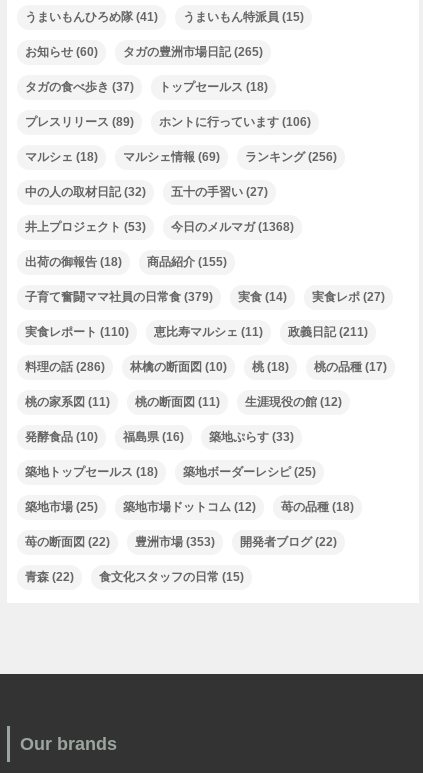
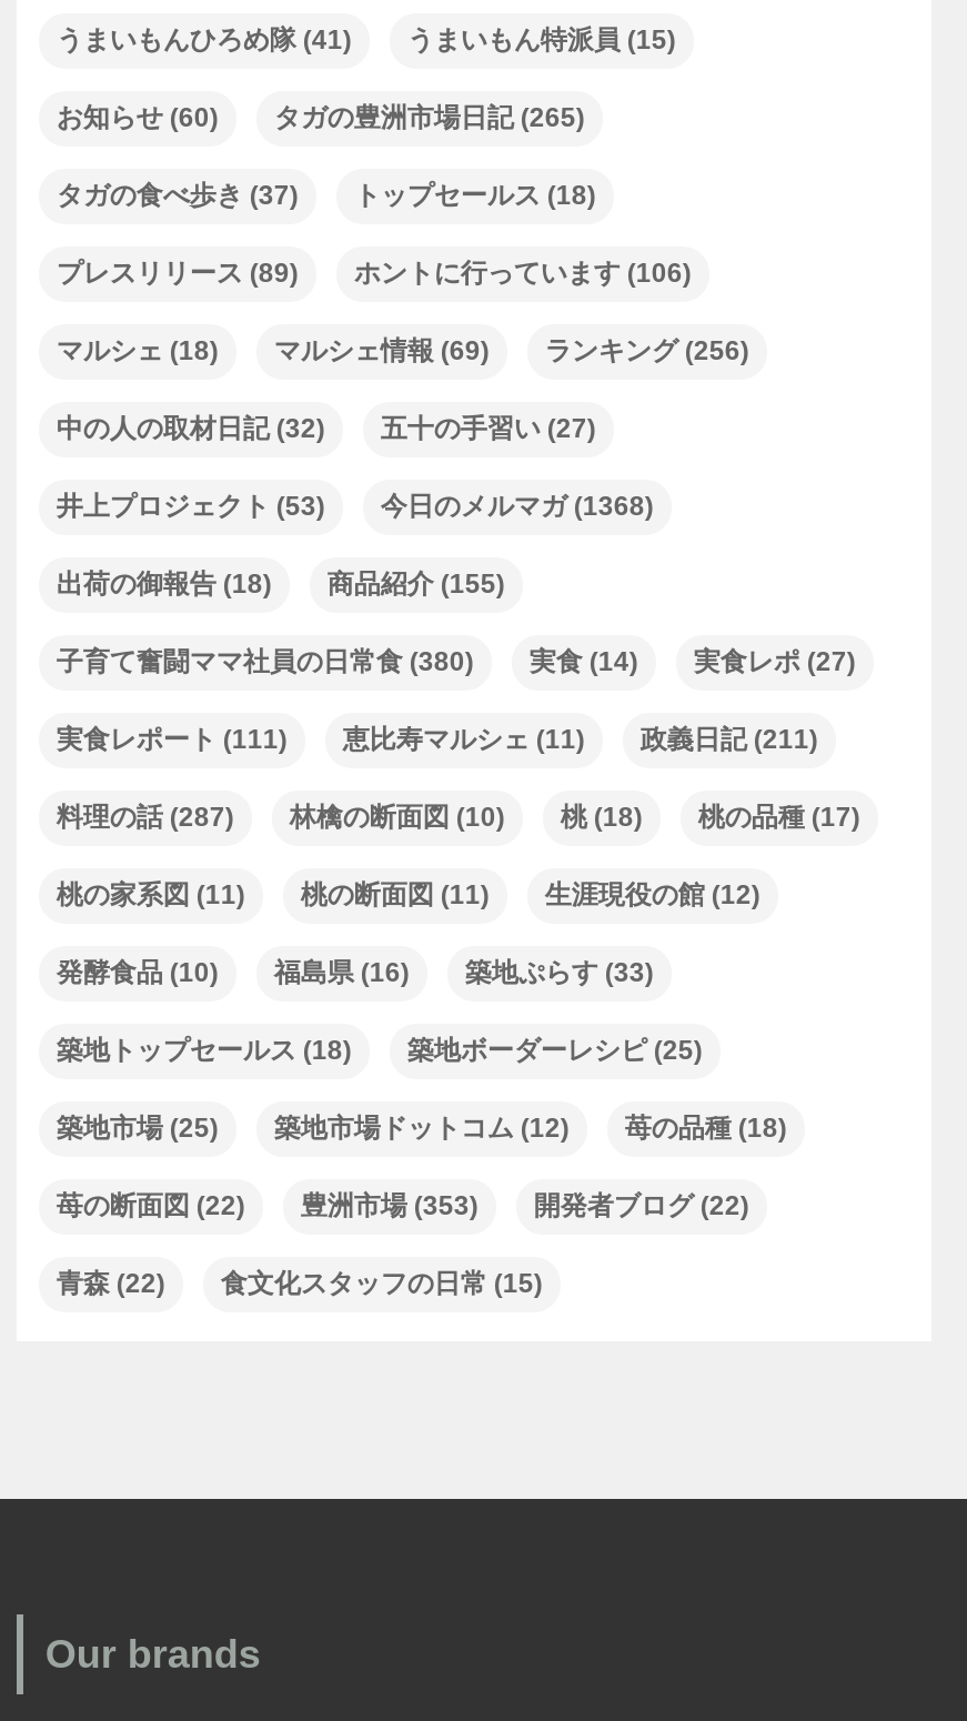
- 子育て奮闘ママ社員の日常食(379)
+ 子育て奮闘ママ社員の日常食(380)

- 実食レポート(110)
+ 実食レポート(111)

- 料理の話(286) 林檎の断面図(10) 桃(18) 桃の品種(17)
+ 料理の話(287) 林檎の断面図(10) 桃(18) 桃の品種(17)
